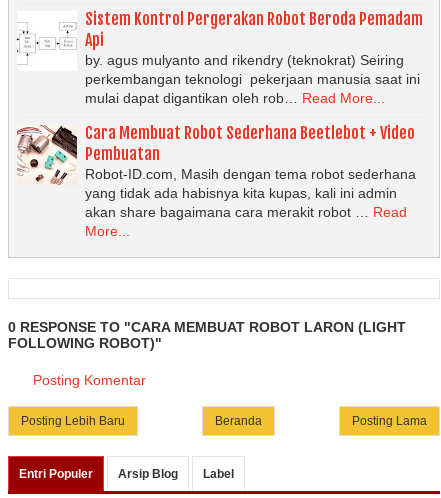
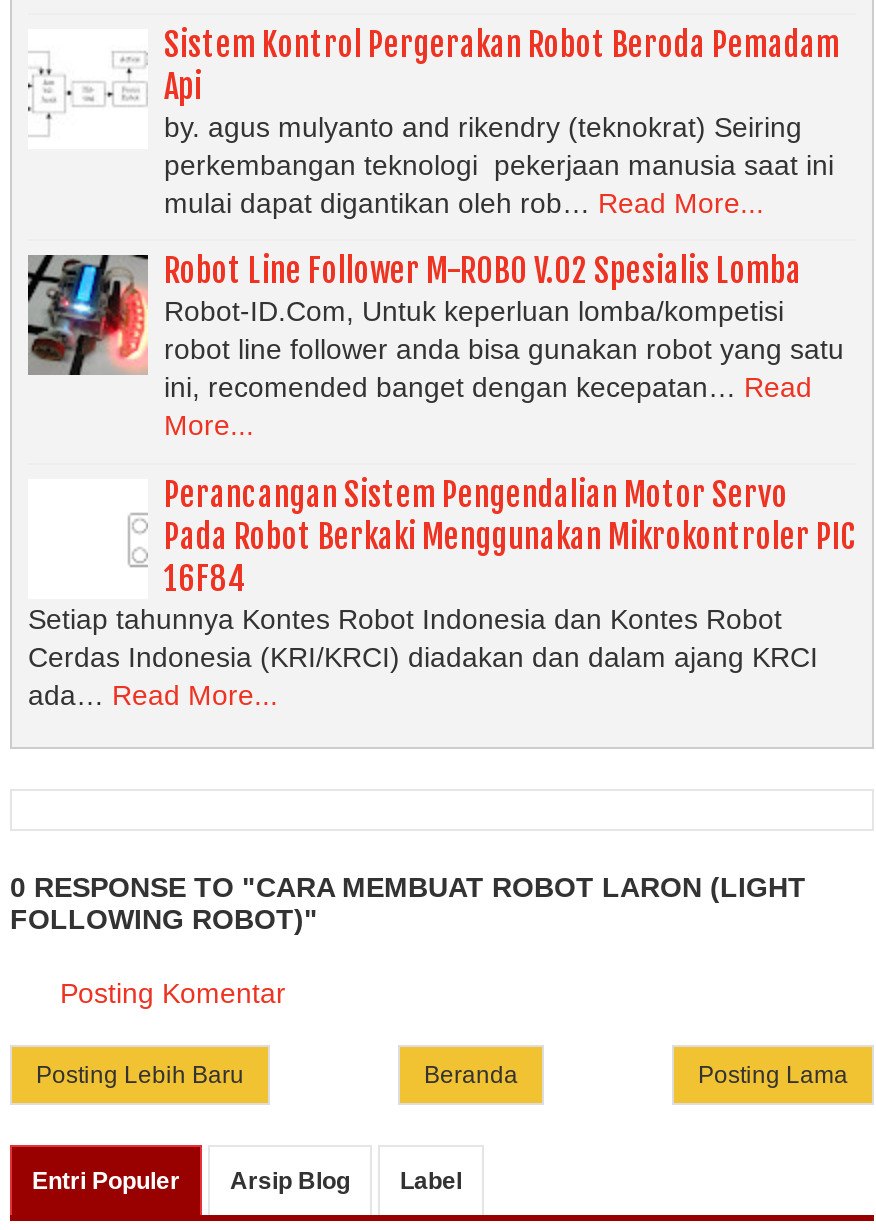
- [image]
- Cara Membuat Robot Sederhana Beetlebot + Video
- Pembuatan
- Robot-ID.com, Masih dengan tema robot sederhana
- yang tidak ada habisnya kita kupas, kali ini admin
- akan share bagaimana cara merakit robot … Read
+ [image]
+ Robot Line Follower M-ROBO V.02 Spesialis Lomba
+ Robot-ID.Com, Untuk keperluan lomba/kompetisi
+ robot line follower anda bisa gunakan robot yang satu
+ ini, recomended banget dengan kecepatan… Read

moved up: More...

+ Perancangan Sistem Pengendalian Motor Servo
+ Pada Robot Berkaki Menggunakan Mikrokontroler PIC
+ 16F84
+ Setiap tahunnya Kontes Robot Indonesia dan Kontes Robot
+ Cerdas Indonesia (KRI/KRCI) diadakan dan dalam ajang KRCI
+ ada… Read More...
